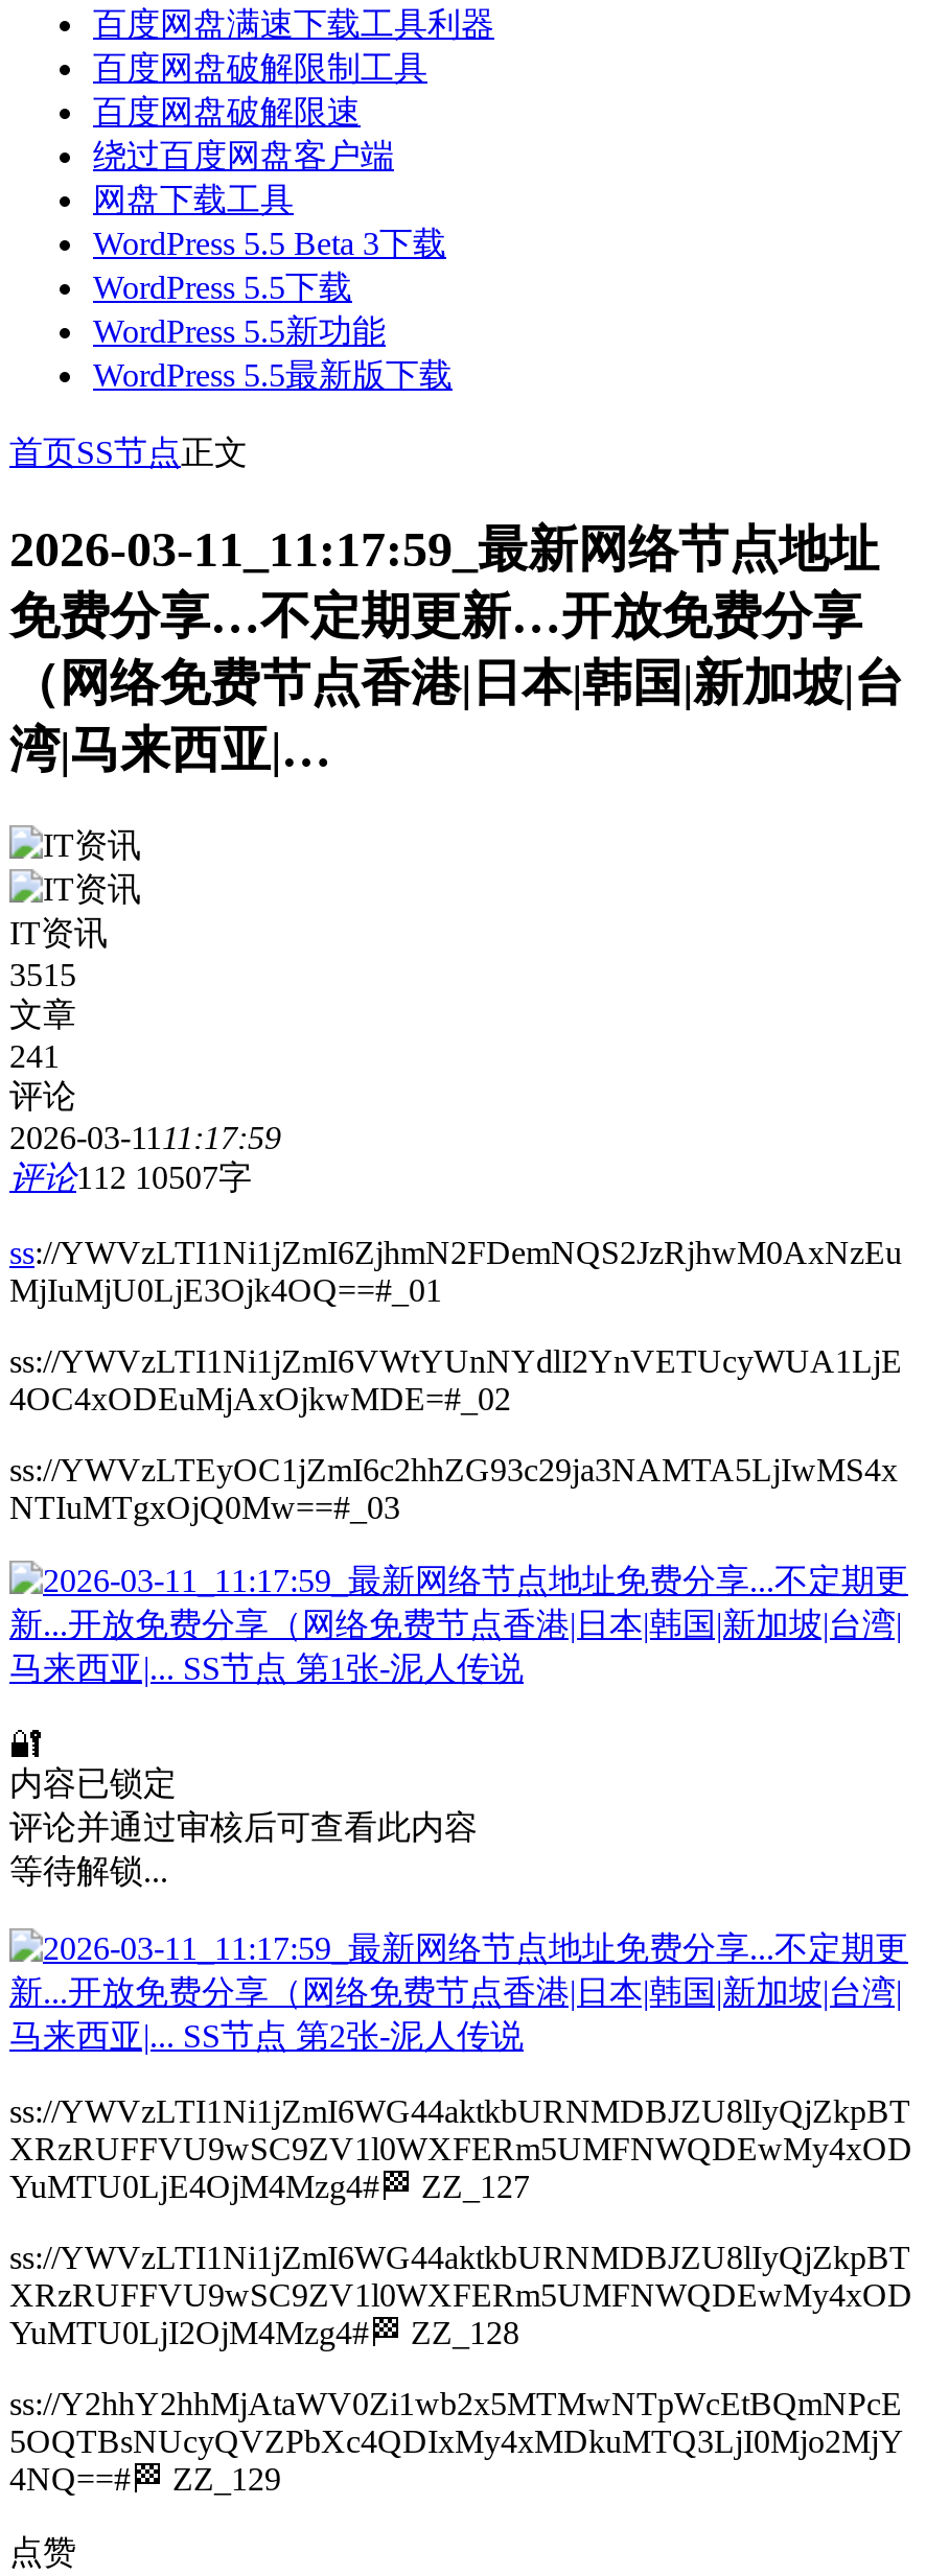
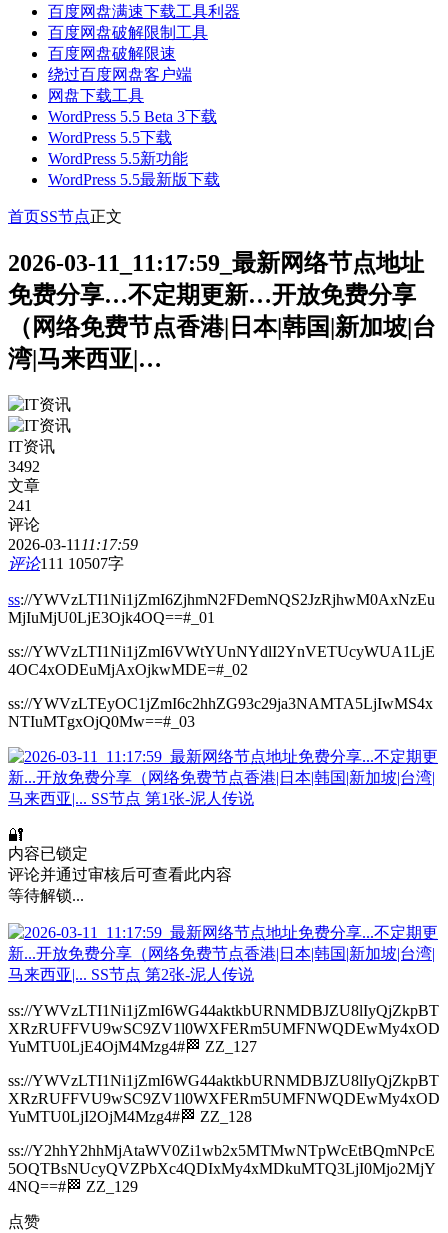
- 3515
+ 3492

- 评论112 10507字
+ 评论111 10507字
